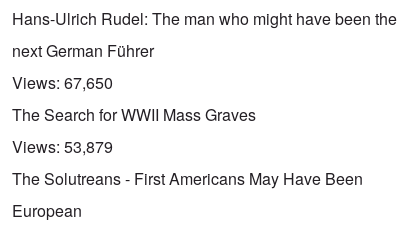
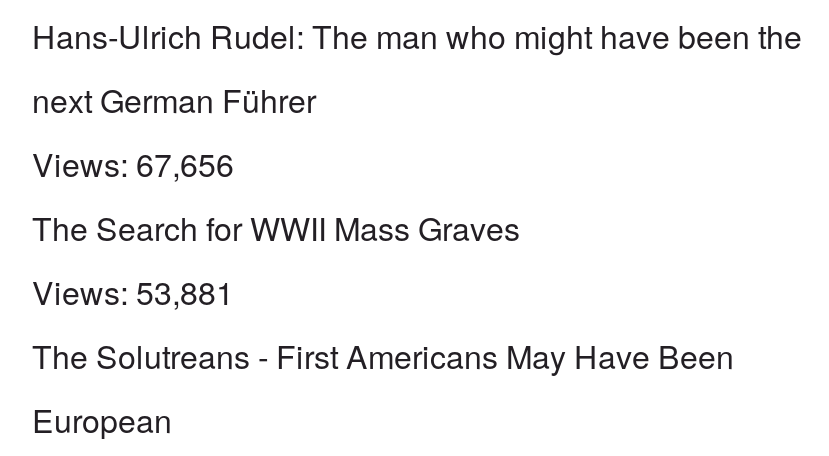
- Views: 67,650
+ Views: 67,656

- Views: 53,879
+ Views: 53,881
